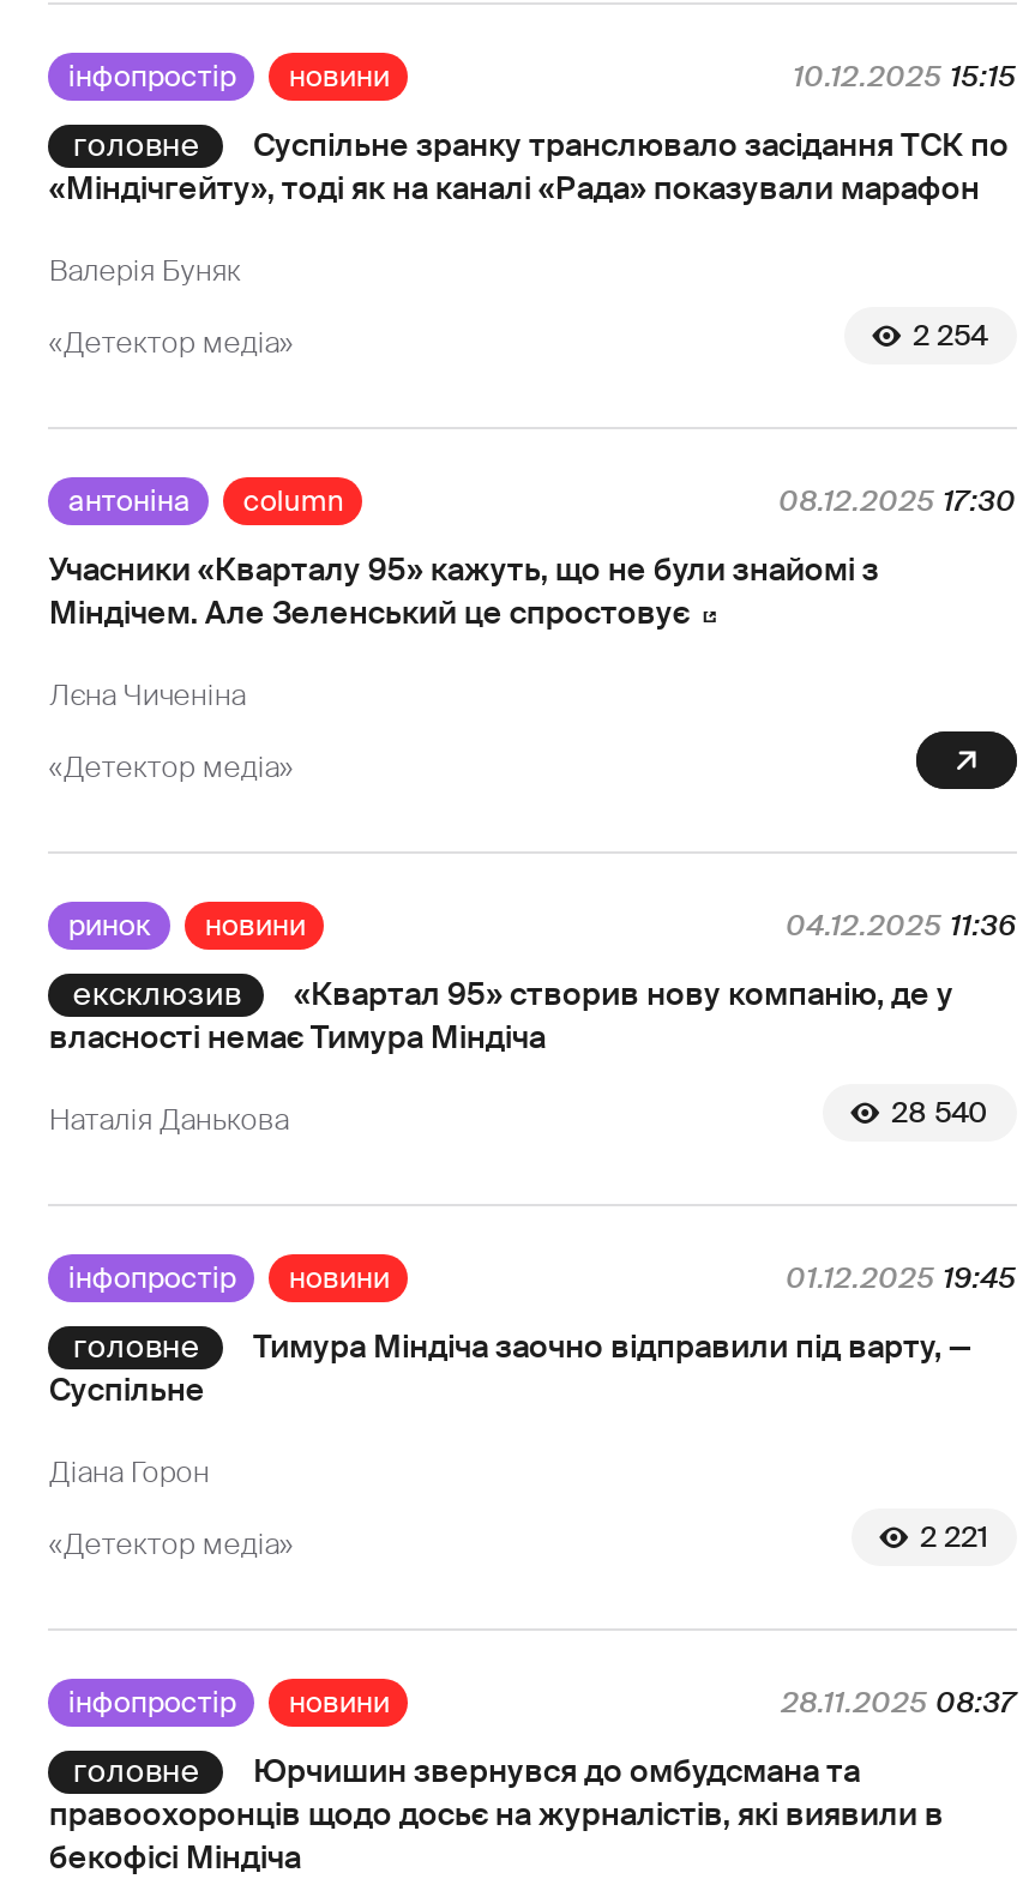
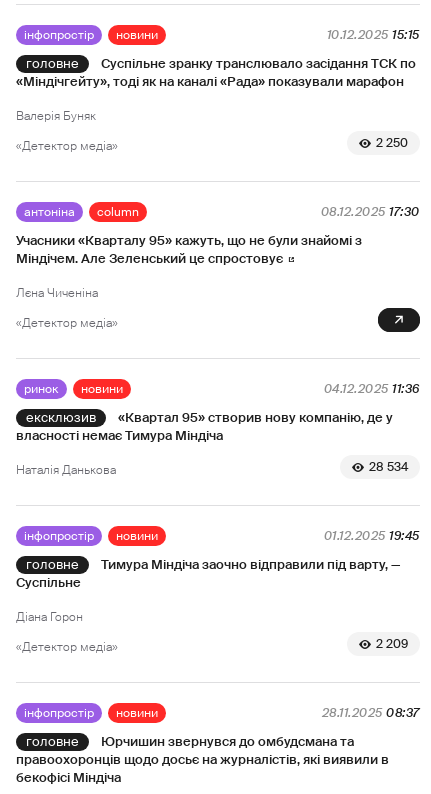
- 2 254
+ 2 250

- 28 540
+ 28 534

- 2 221
+ 2 209
